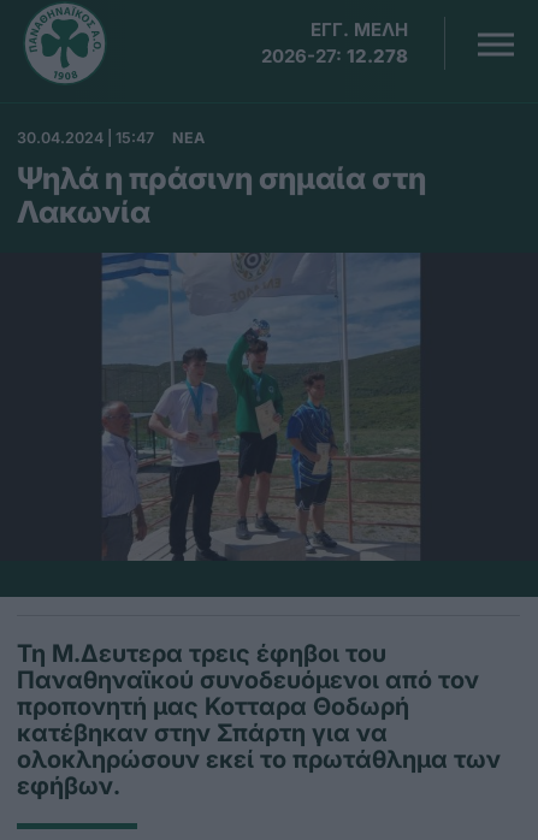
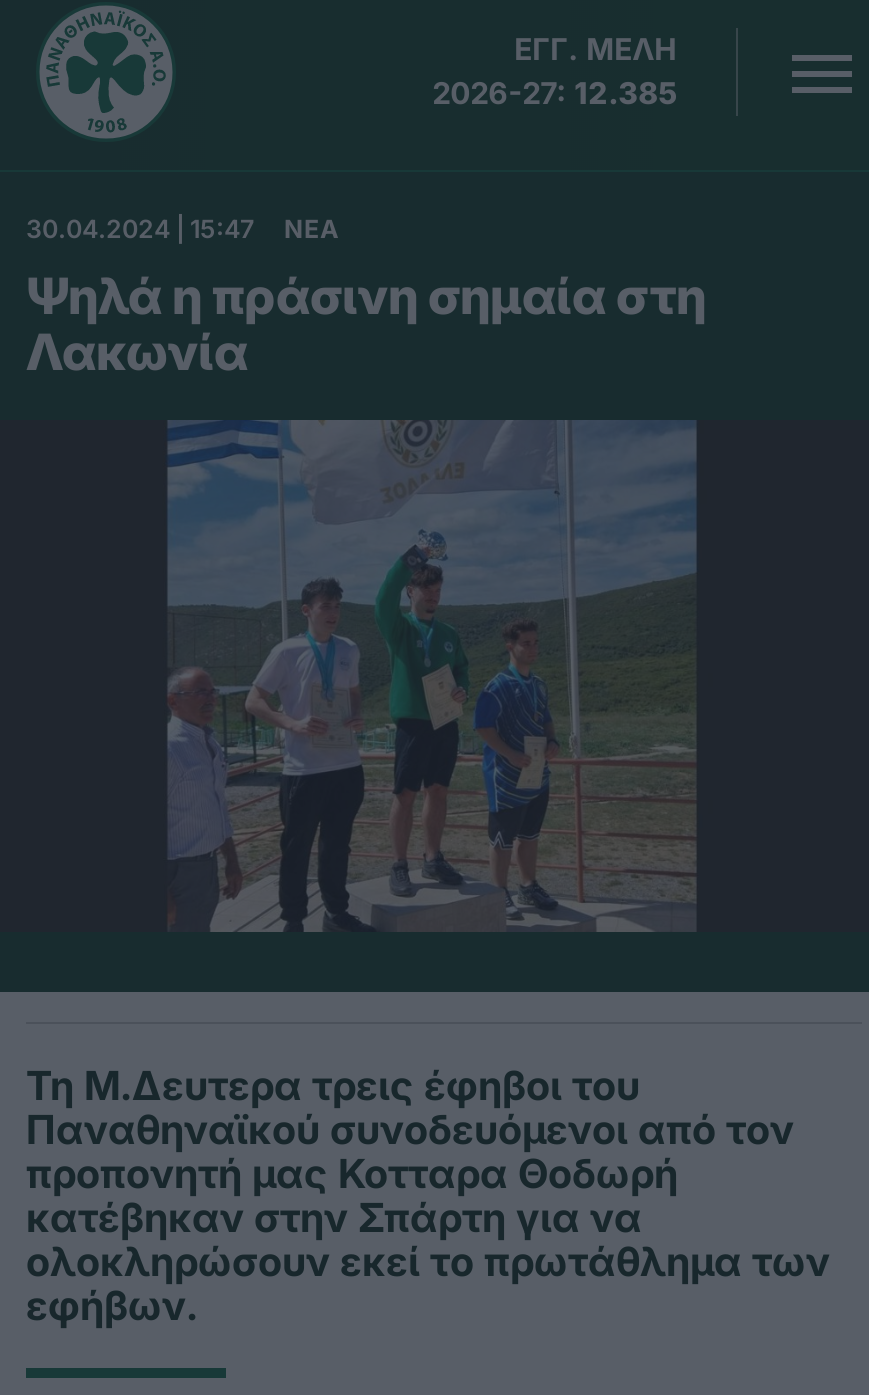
- 2026-27: 12.278
+ 2026-27: 12.385
